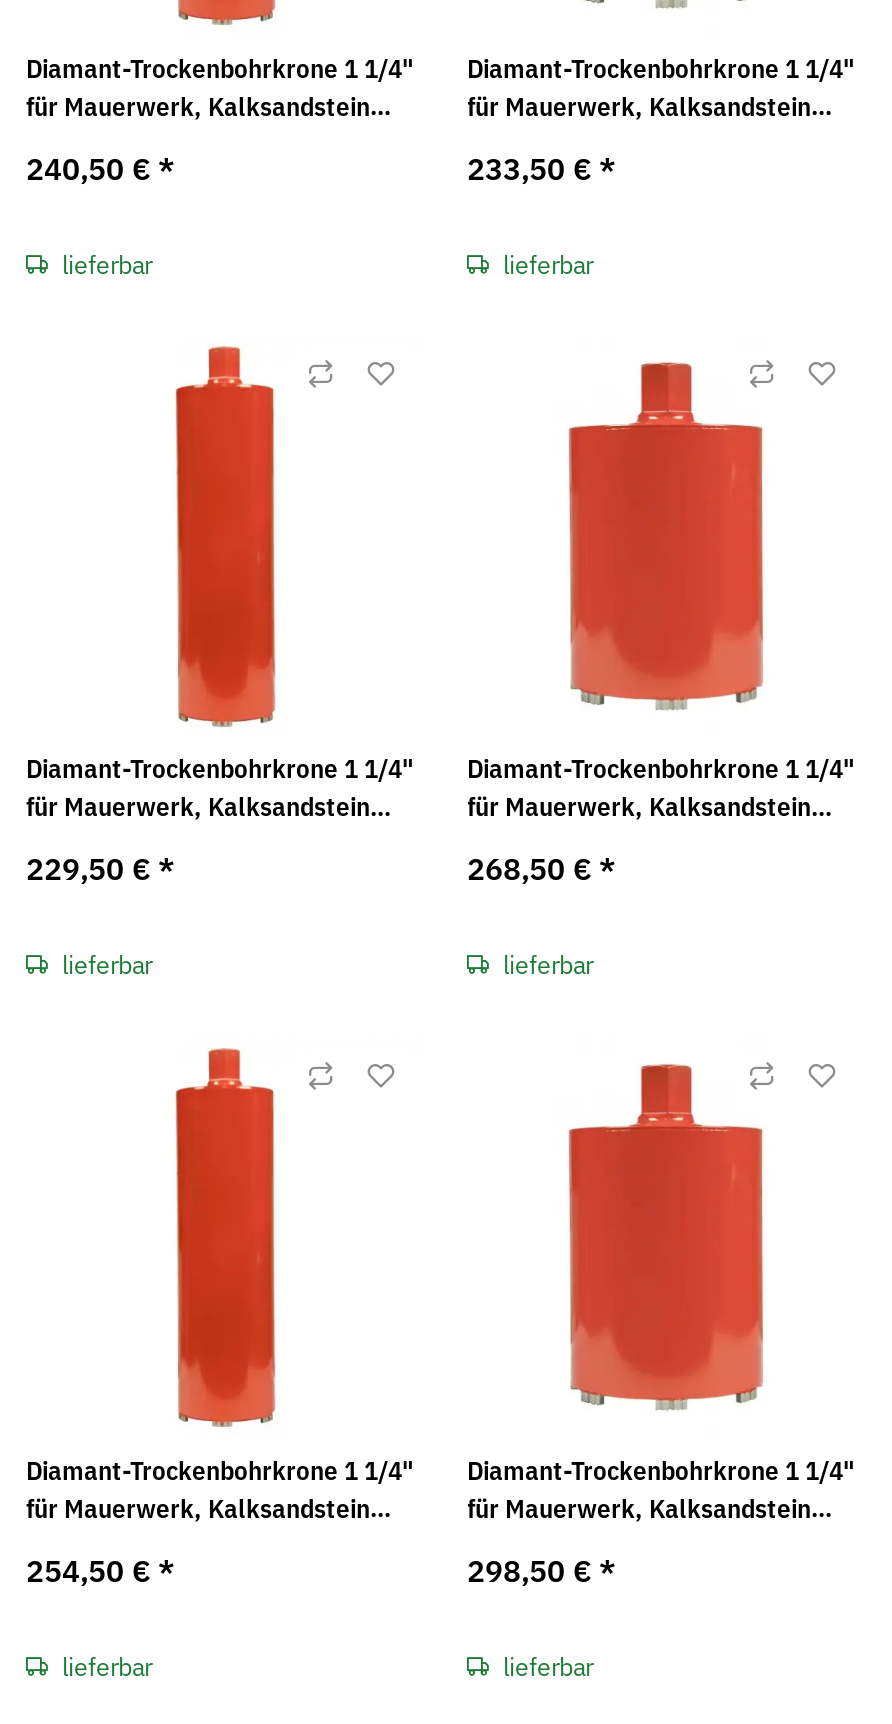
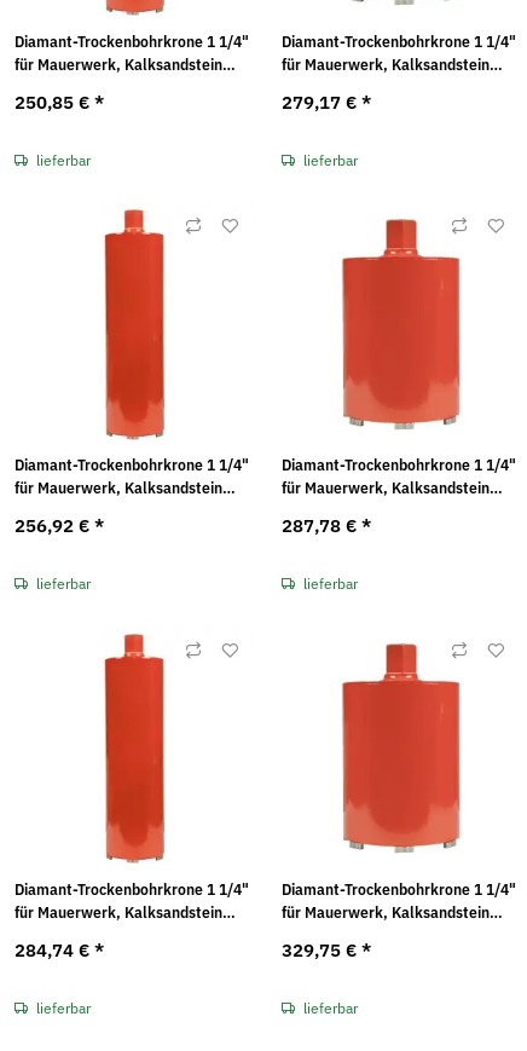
- 240,50 €*
+ 250,85 €*

- 233,50 €*
+ 279,17 €*

- 229,50 €*
+ 256,92 €*

- 268,50 €*
+ 287,78 €*

- 254,50 €*
+ 284,74 €*

- 298,50 €*
+ 329,75 €*
